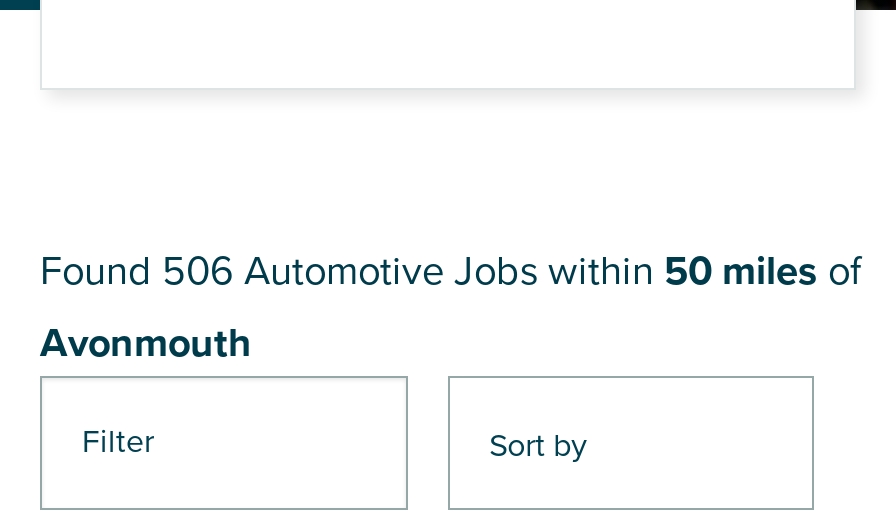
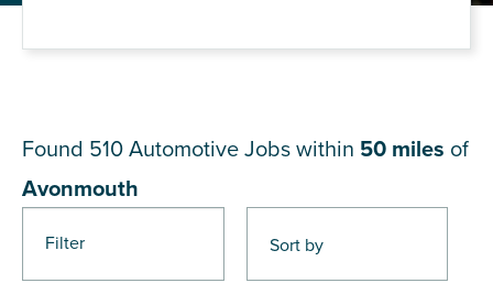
- Found 506 Automotive Jobs within 50 miles of
+ Found 510 Automotive Jobs within 50 miles of
